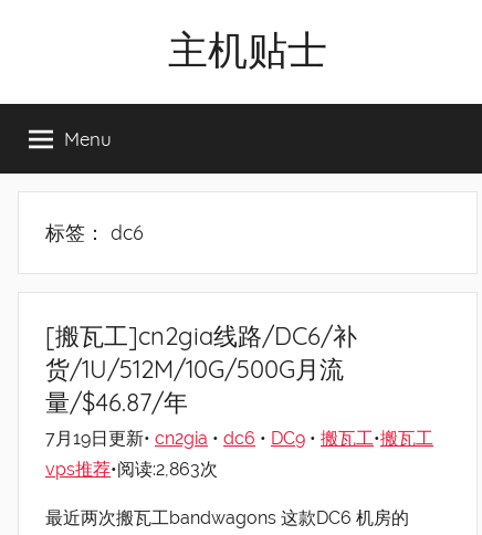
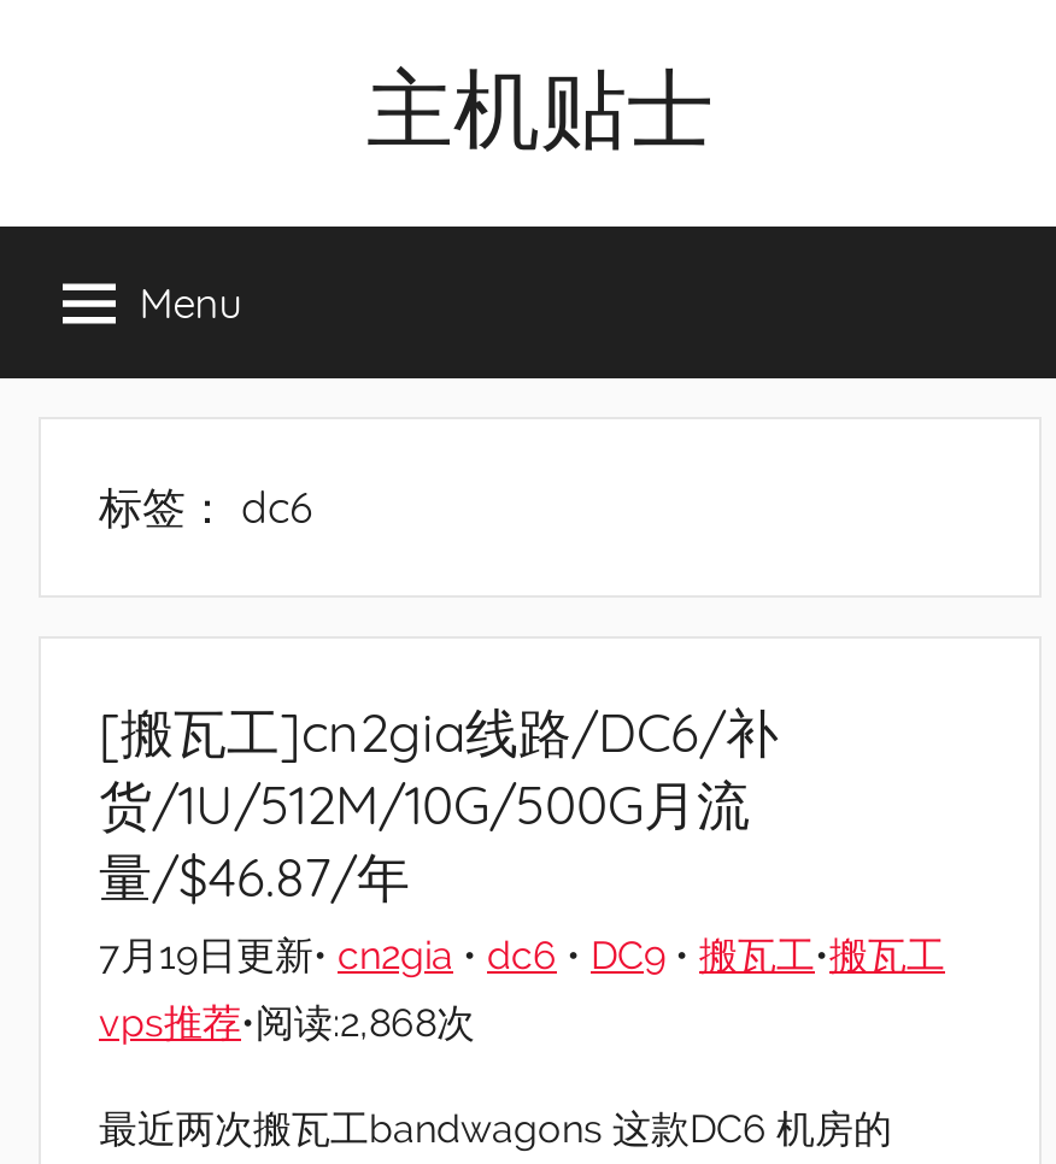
- vps推荐•阅读:2,863次
+ vps推荐•阅读:2,868次
